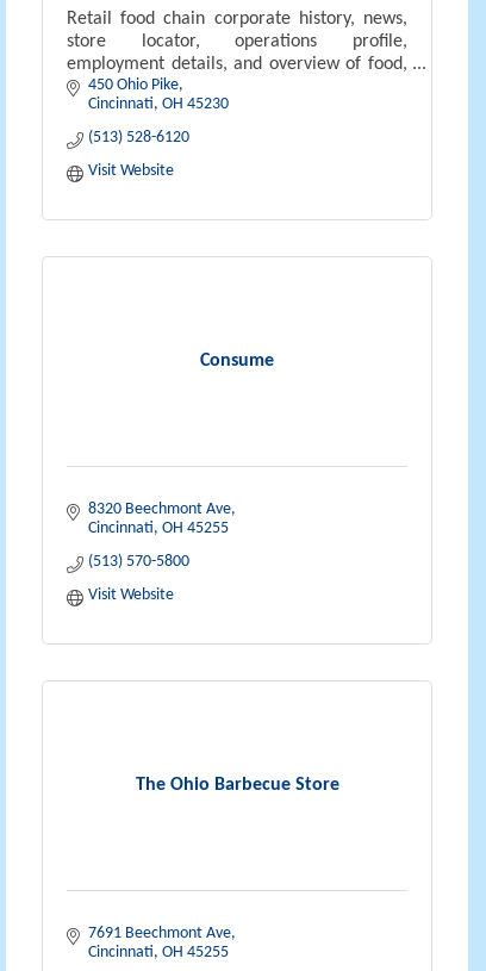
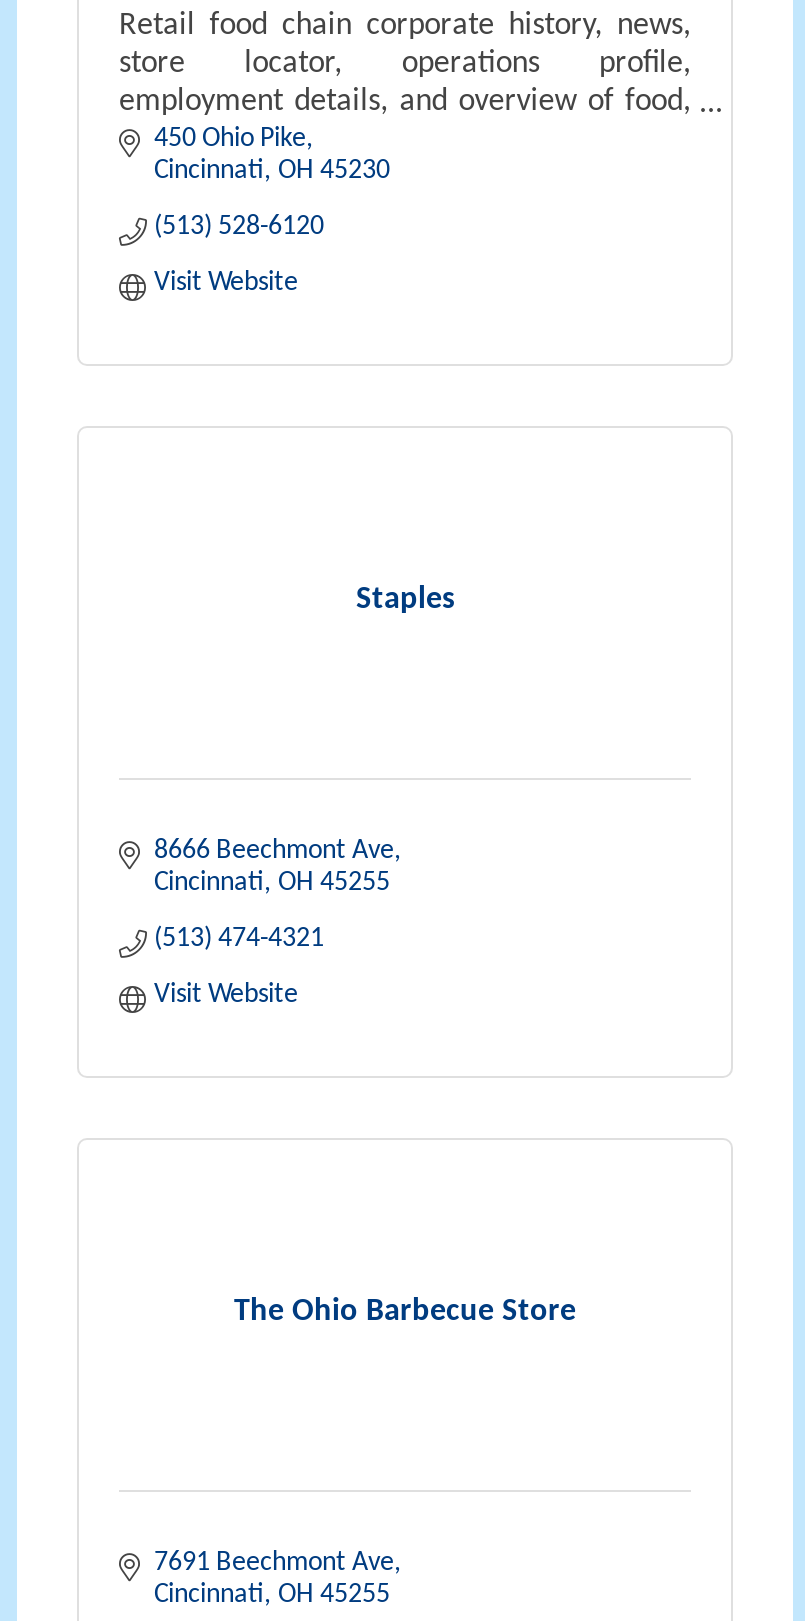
- Consume
+ Staples

- 8320 Beechmont Ave
+ 8666 Beechmont Ave

- (513) 570-5800
+ (513) 474-4321
